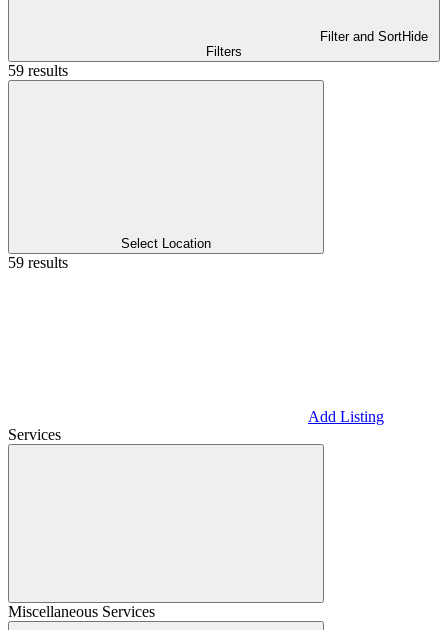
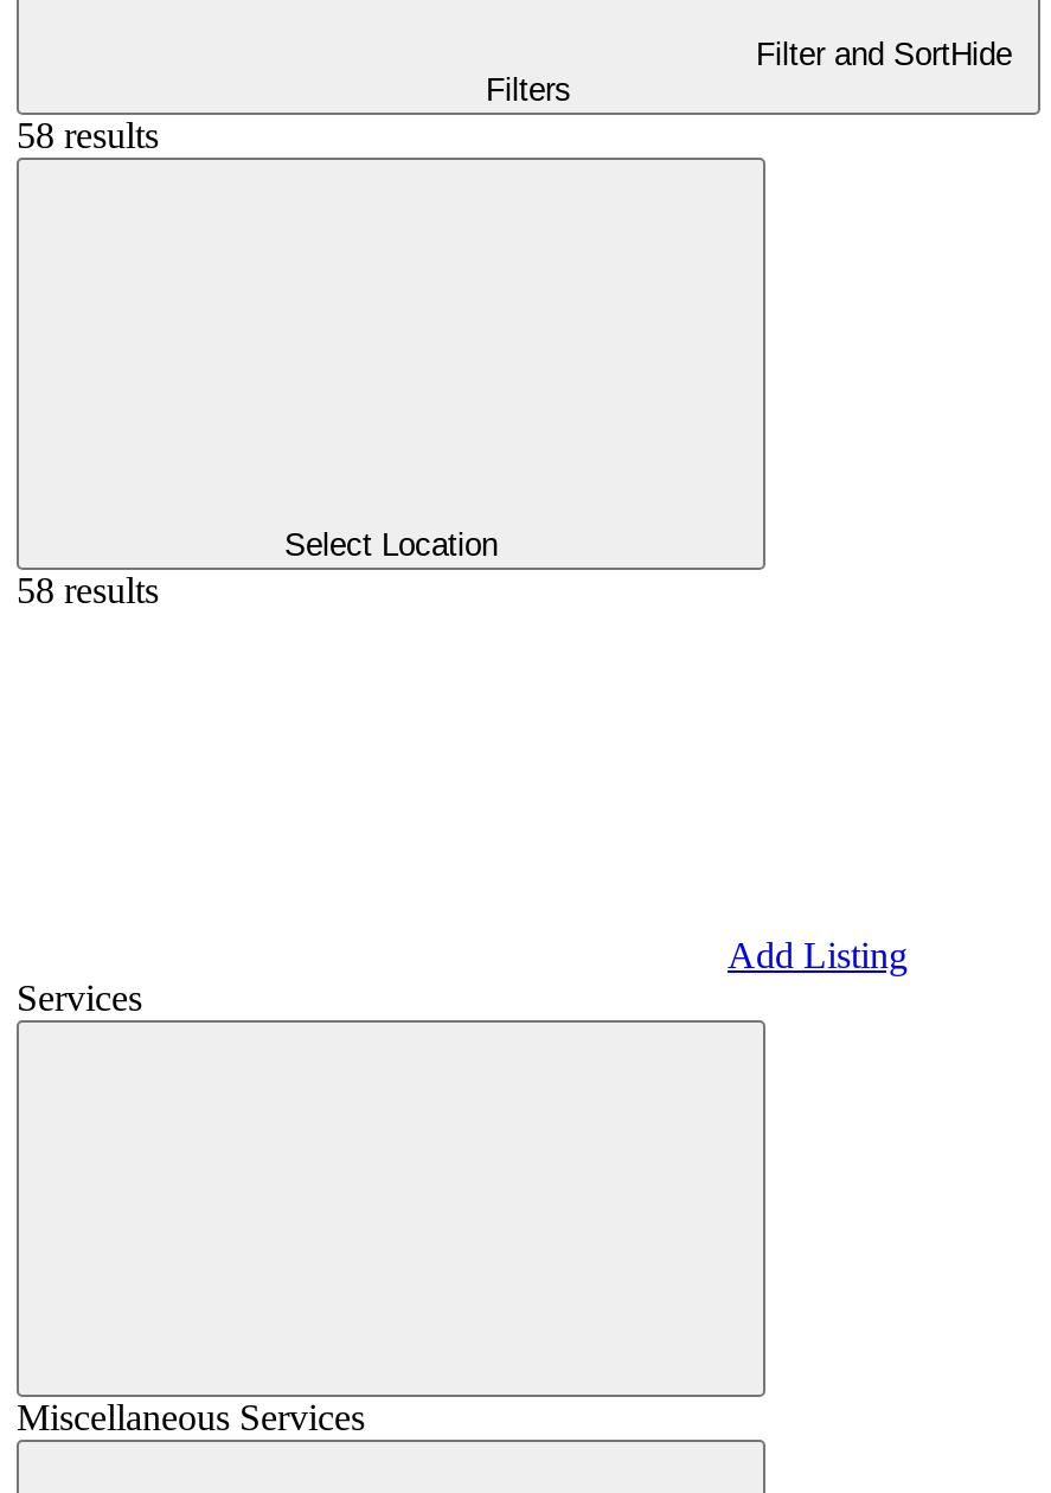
- 59 results
+ 58 results

- 59 results
+ 58 results
